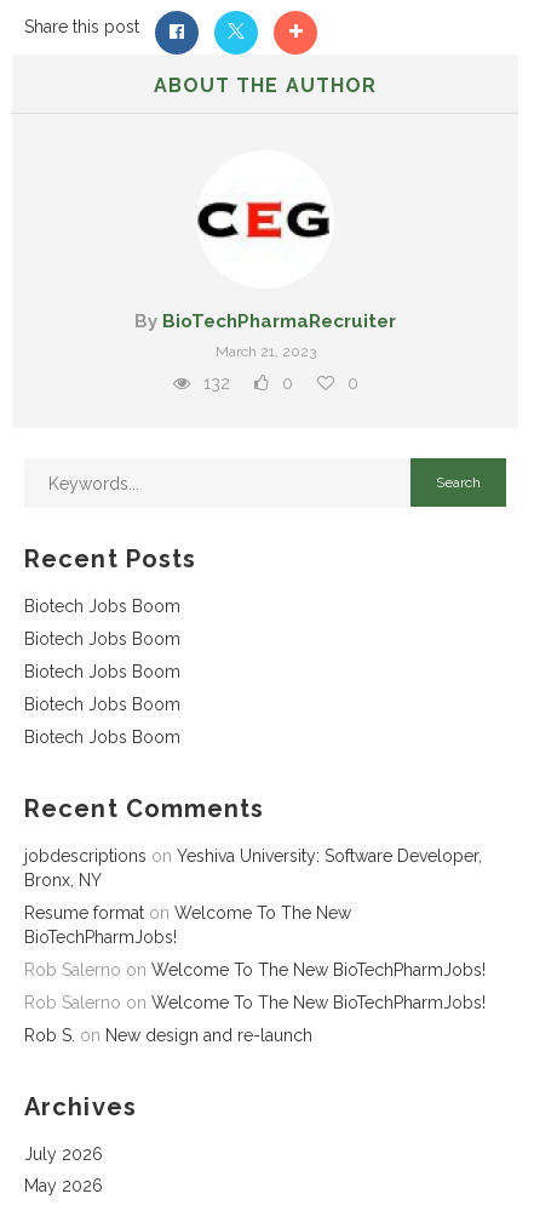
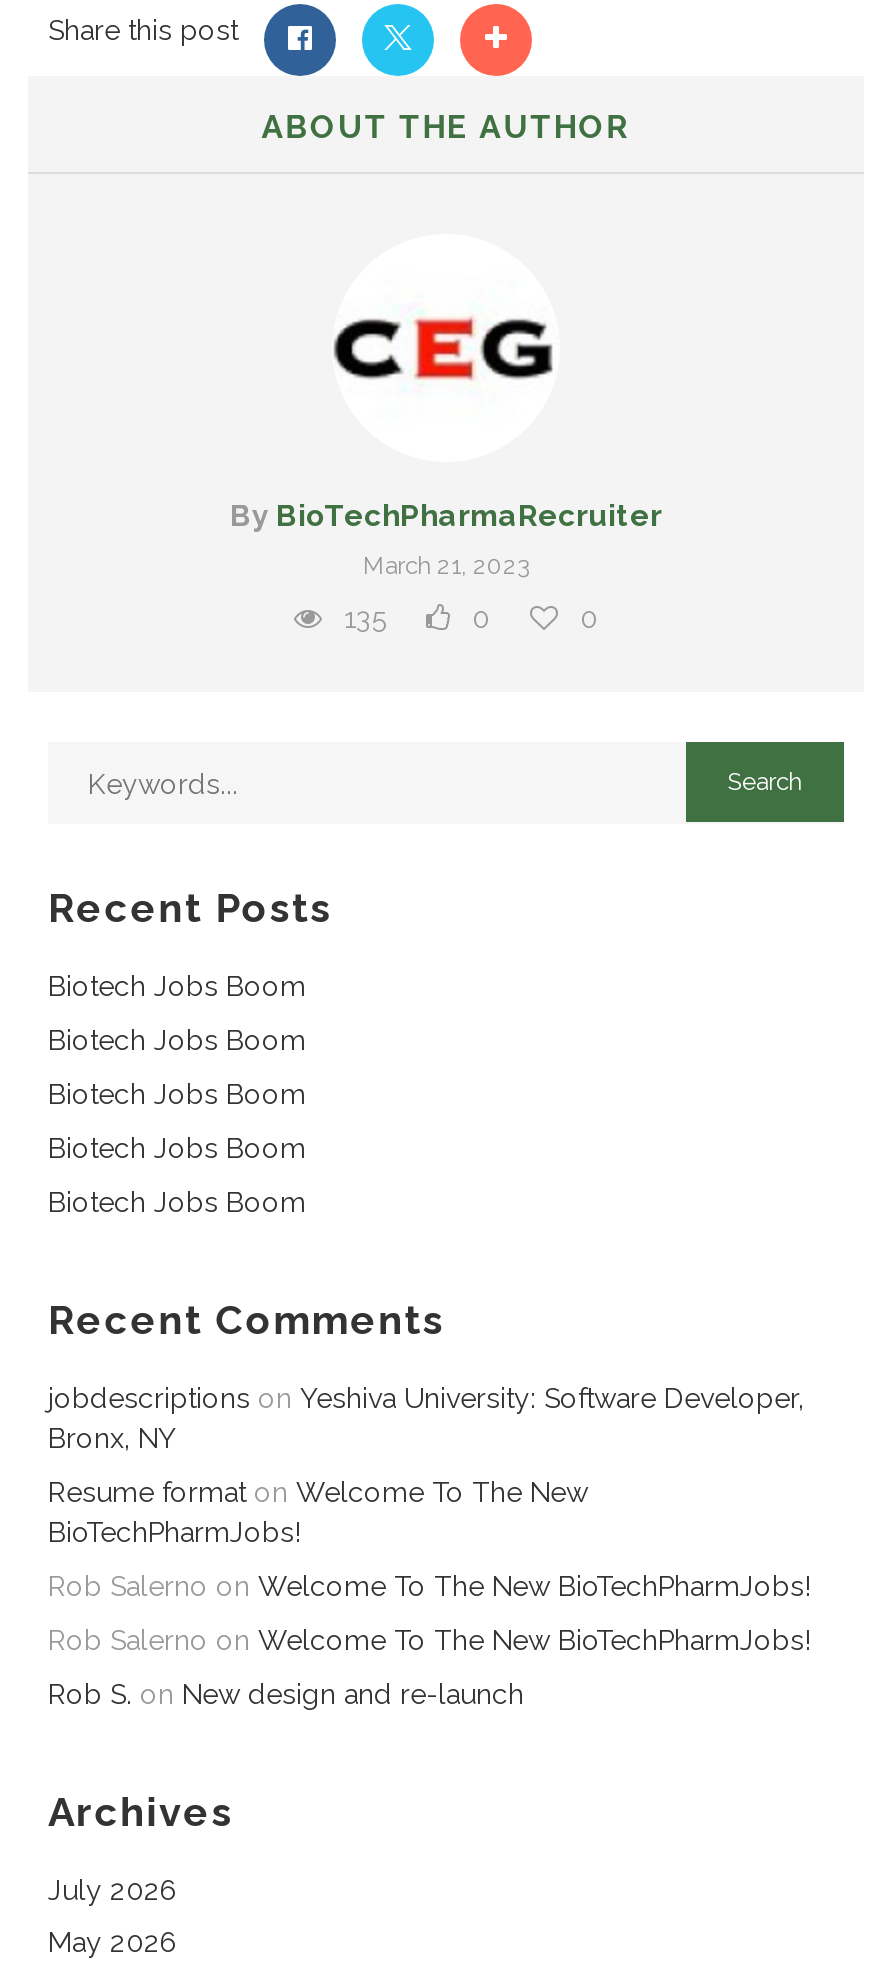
- 132
+ 135
